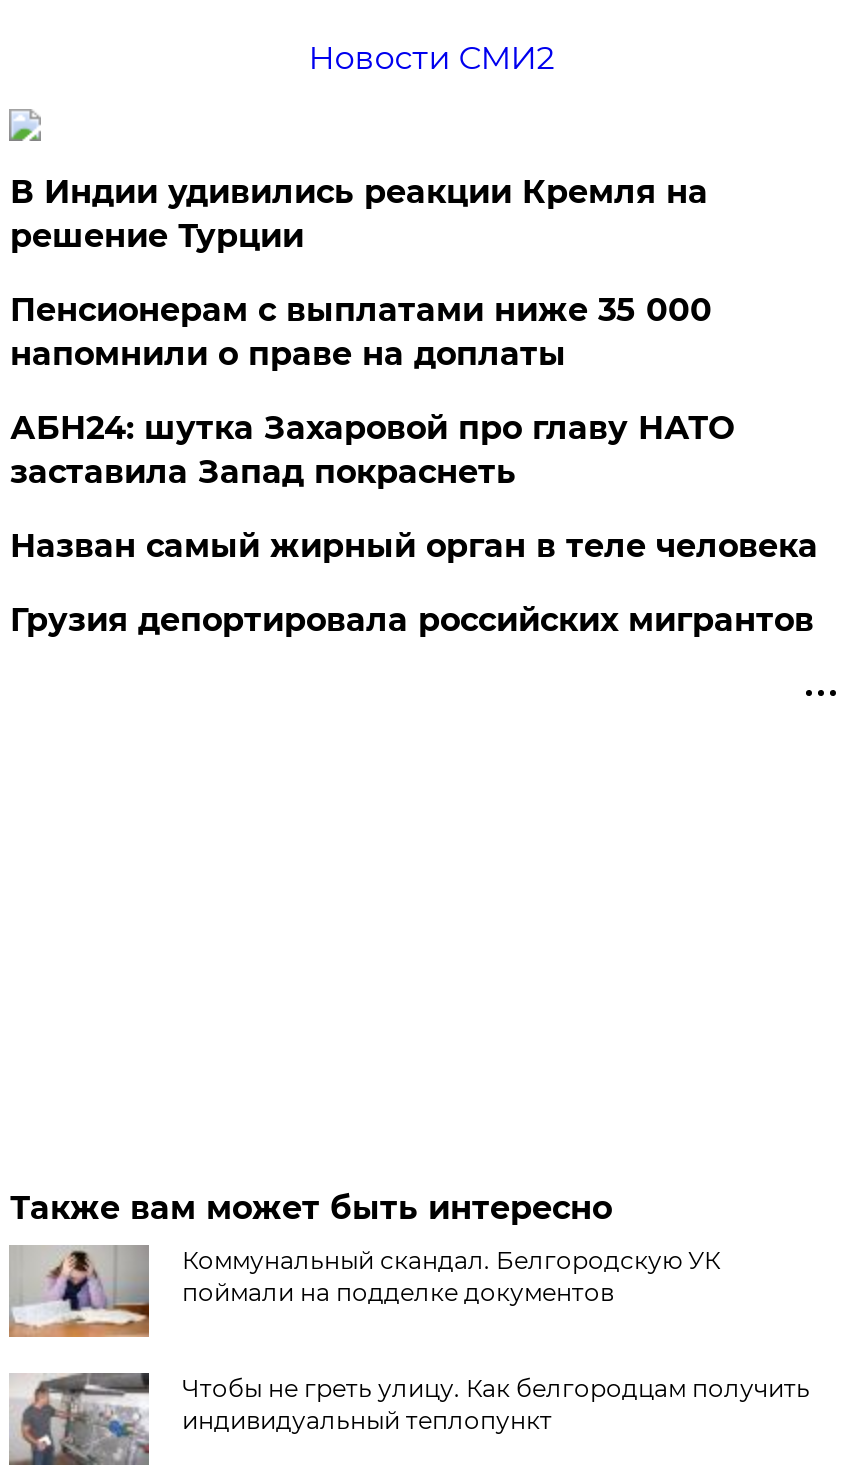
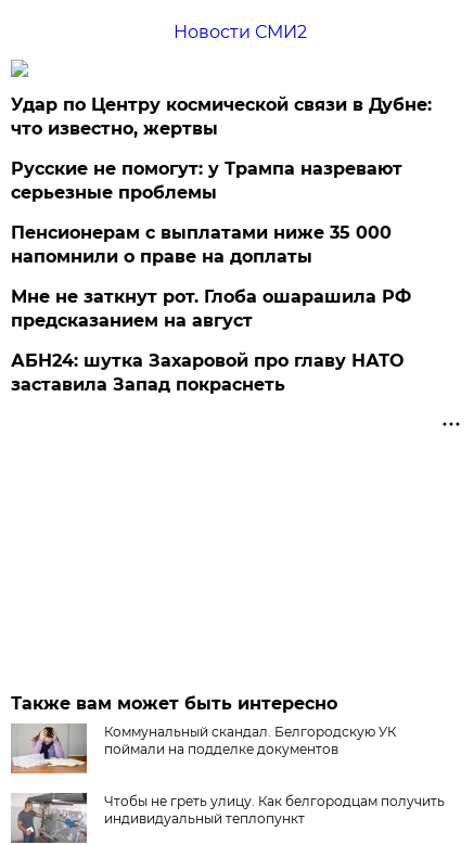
- В Индии удивились реакции Кремля на
- решение Турции
+ Удар по Центру космической связи в Дубне:
+ что известно, жертвы
+ Русские не помогут: у Трампа назревают
+ серьезные проблемы

+ Мне не заткнут рот. Глоба ошарашила РФ
+ предсказанием на август

moved down: АБН24: шутка Захаровой про главу НАТО | заставила Запад покраснеть

- Назван самый жирный орган в теле человека
- Грузия депортировала российских мигрантов
